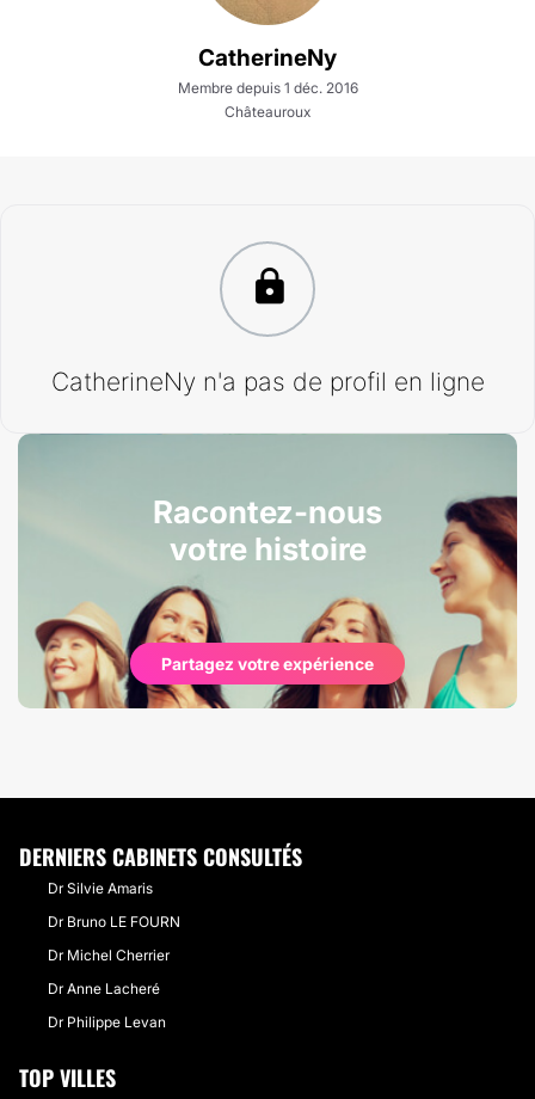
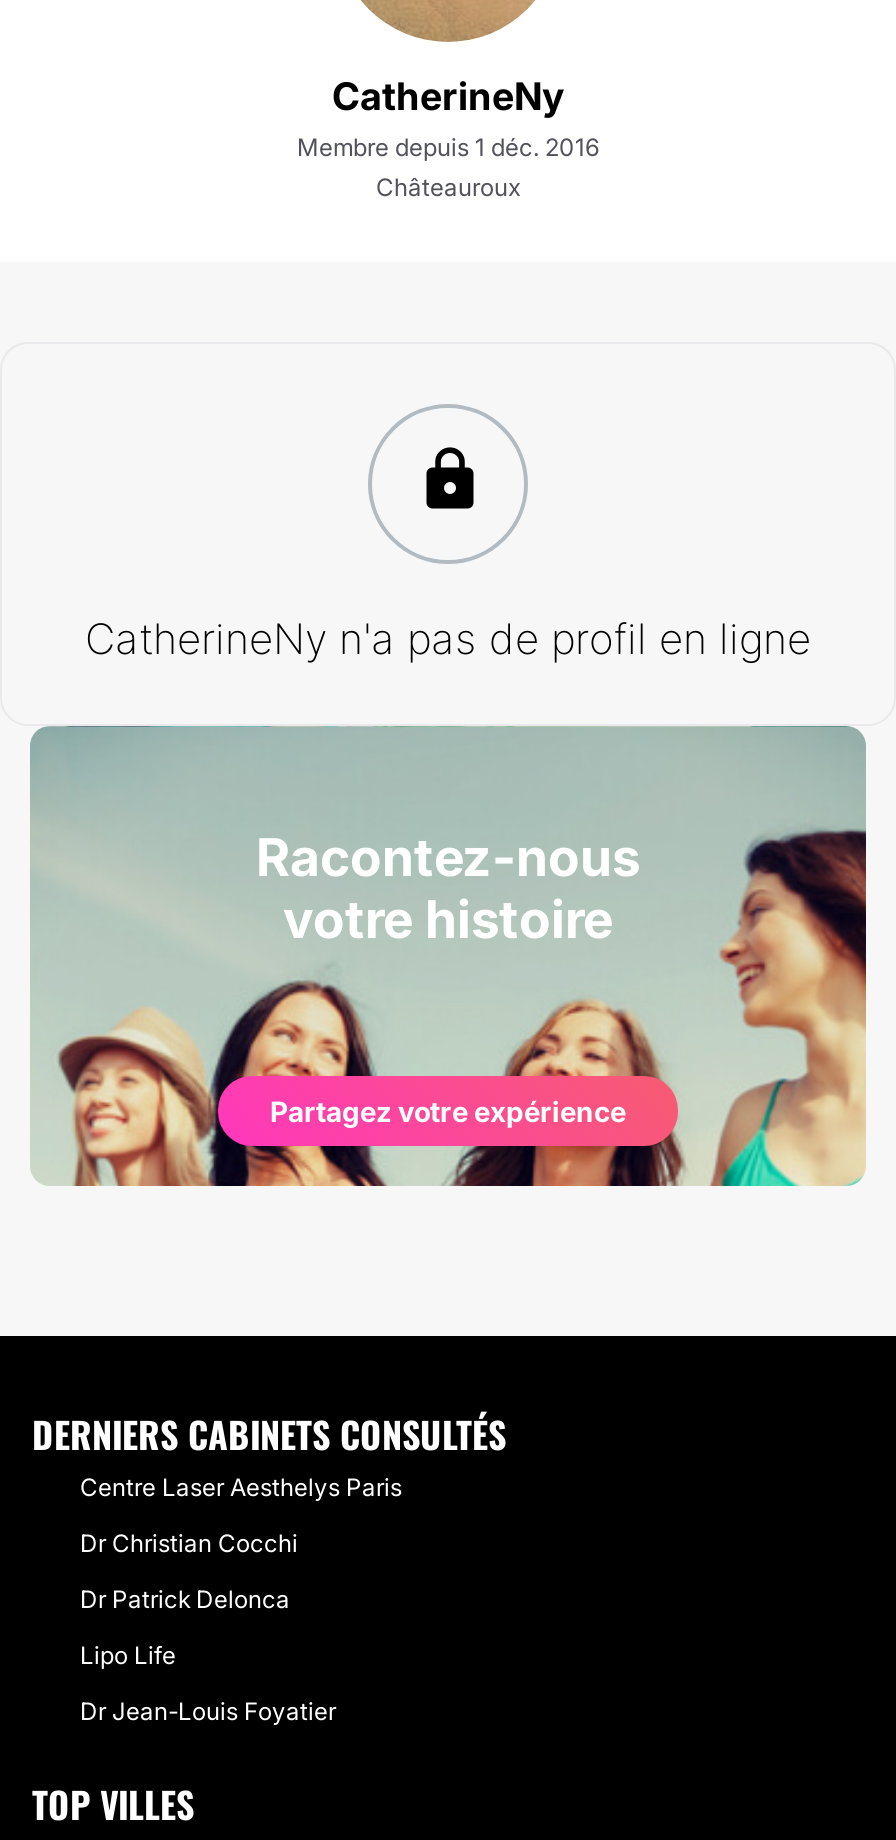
- Dr Silvie Amaris
+ Centre Laser Aesthelys Paris

- Dr Bruno LE FOURN
+ Dr Christian Cocchi

- Dr Michel Cherrier
+ Dr Patrick Delonca

- Dr Anne Lacheré
+ Lipo Life

- Dr Philippe Levan
+ Dr Jean-Louis Foyatier
